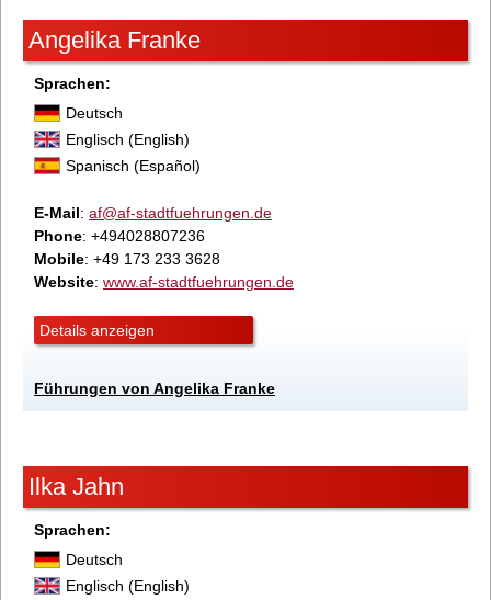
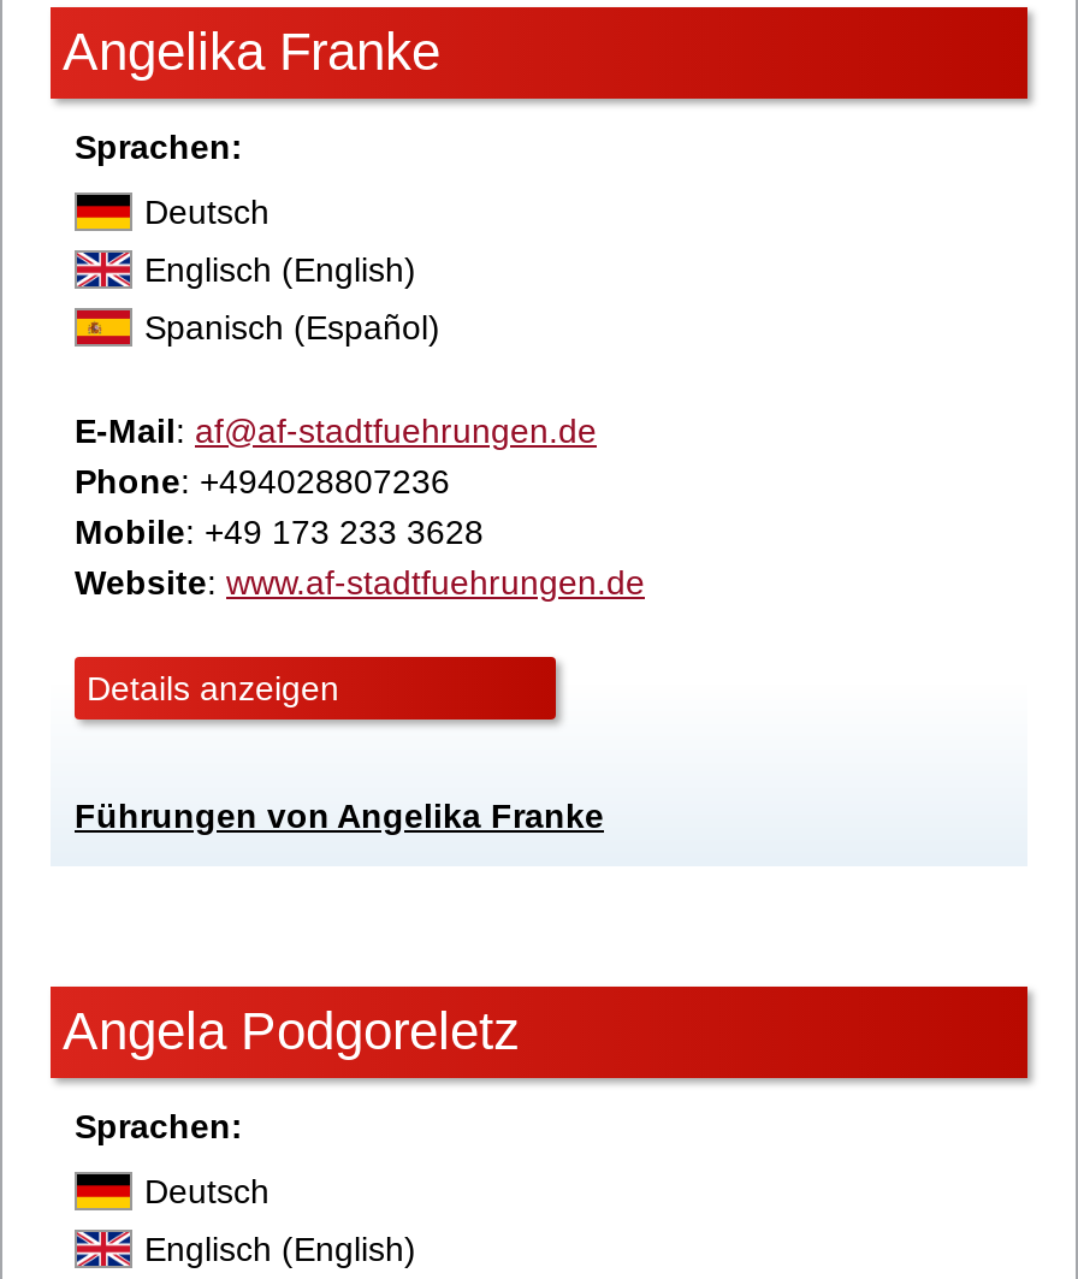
- Ilka Jahn
+ Angela Podgoreletz
